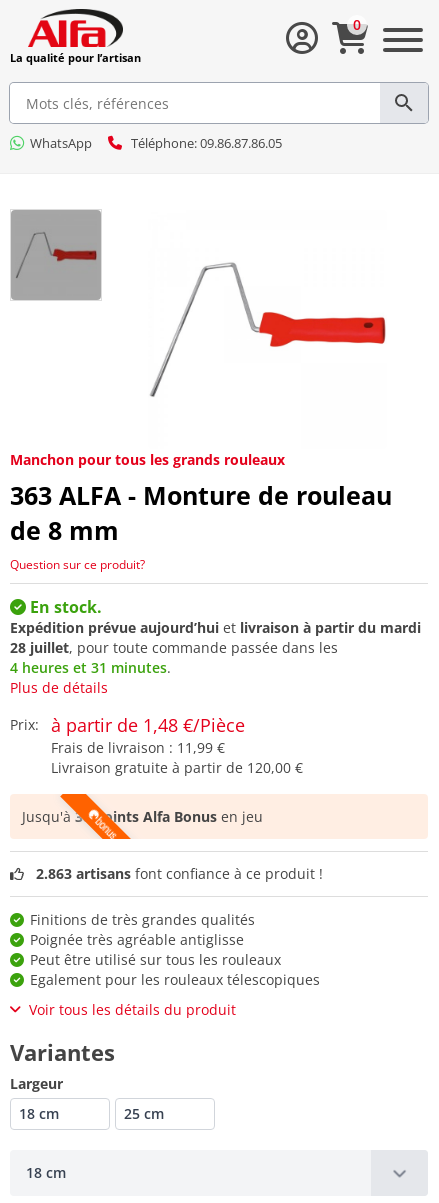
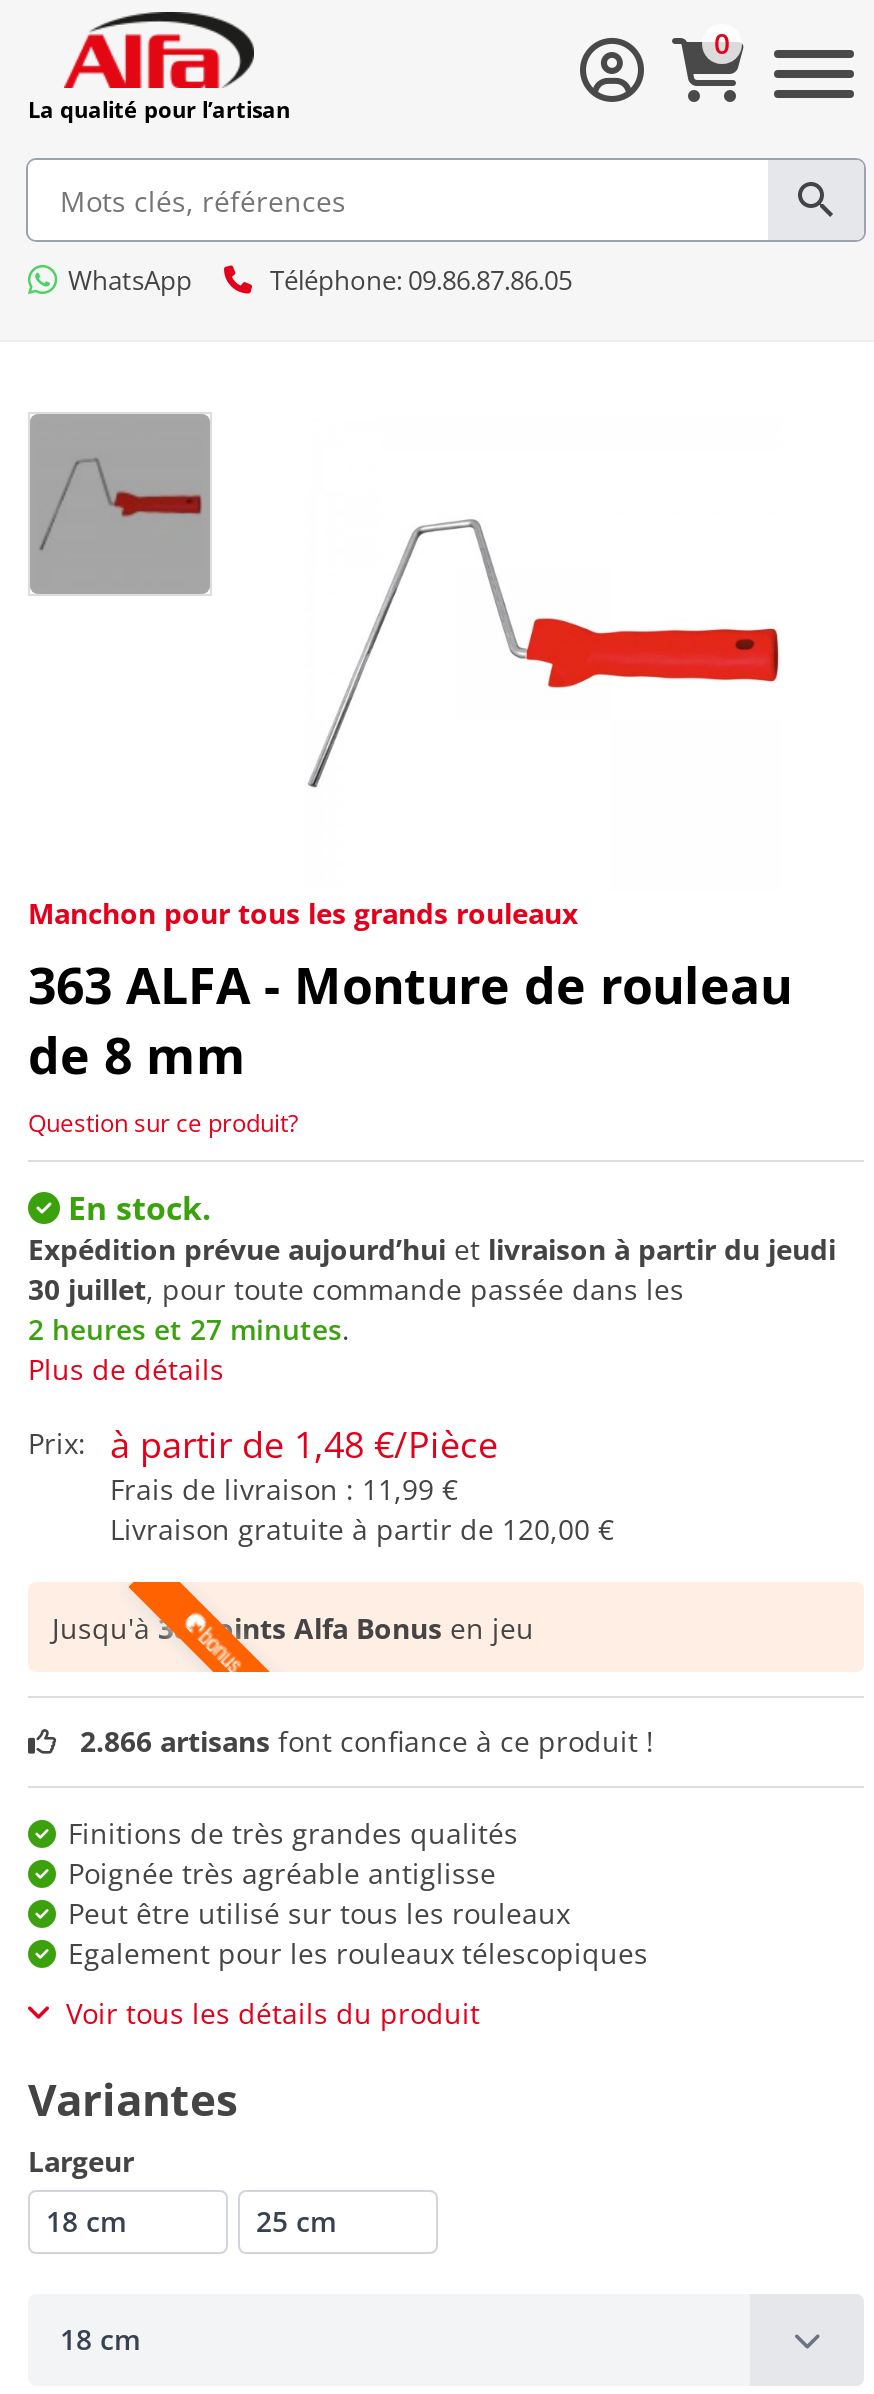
- Expédition prévue aujourd’hui et livraison à partir du mardi
+ Expédition prévue aujourd’hui et livraison à partir du jeudi

- 28 juillet, pour toute commande passée dans les
+ 30 juillet, pour toute commande passée dans les

- 4 heures et 31 minutes.
+ 2 heures et 27 minutes.

- 2.863 artisans font confiance à ce produit !
+ 2.866 artisans font confiance à ce produit !
